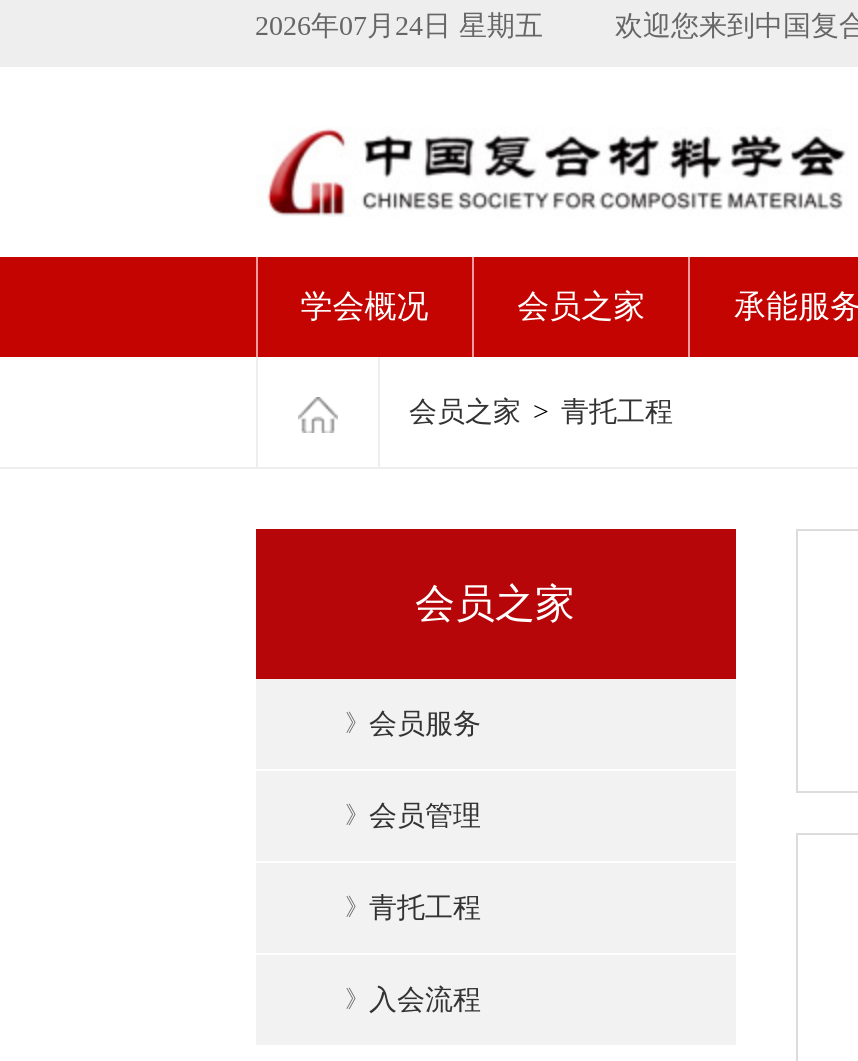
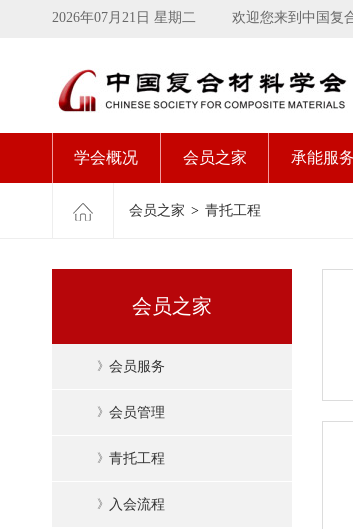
- 2026年07月24日 星期五
+ 2026年07月21日 星期二
